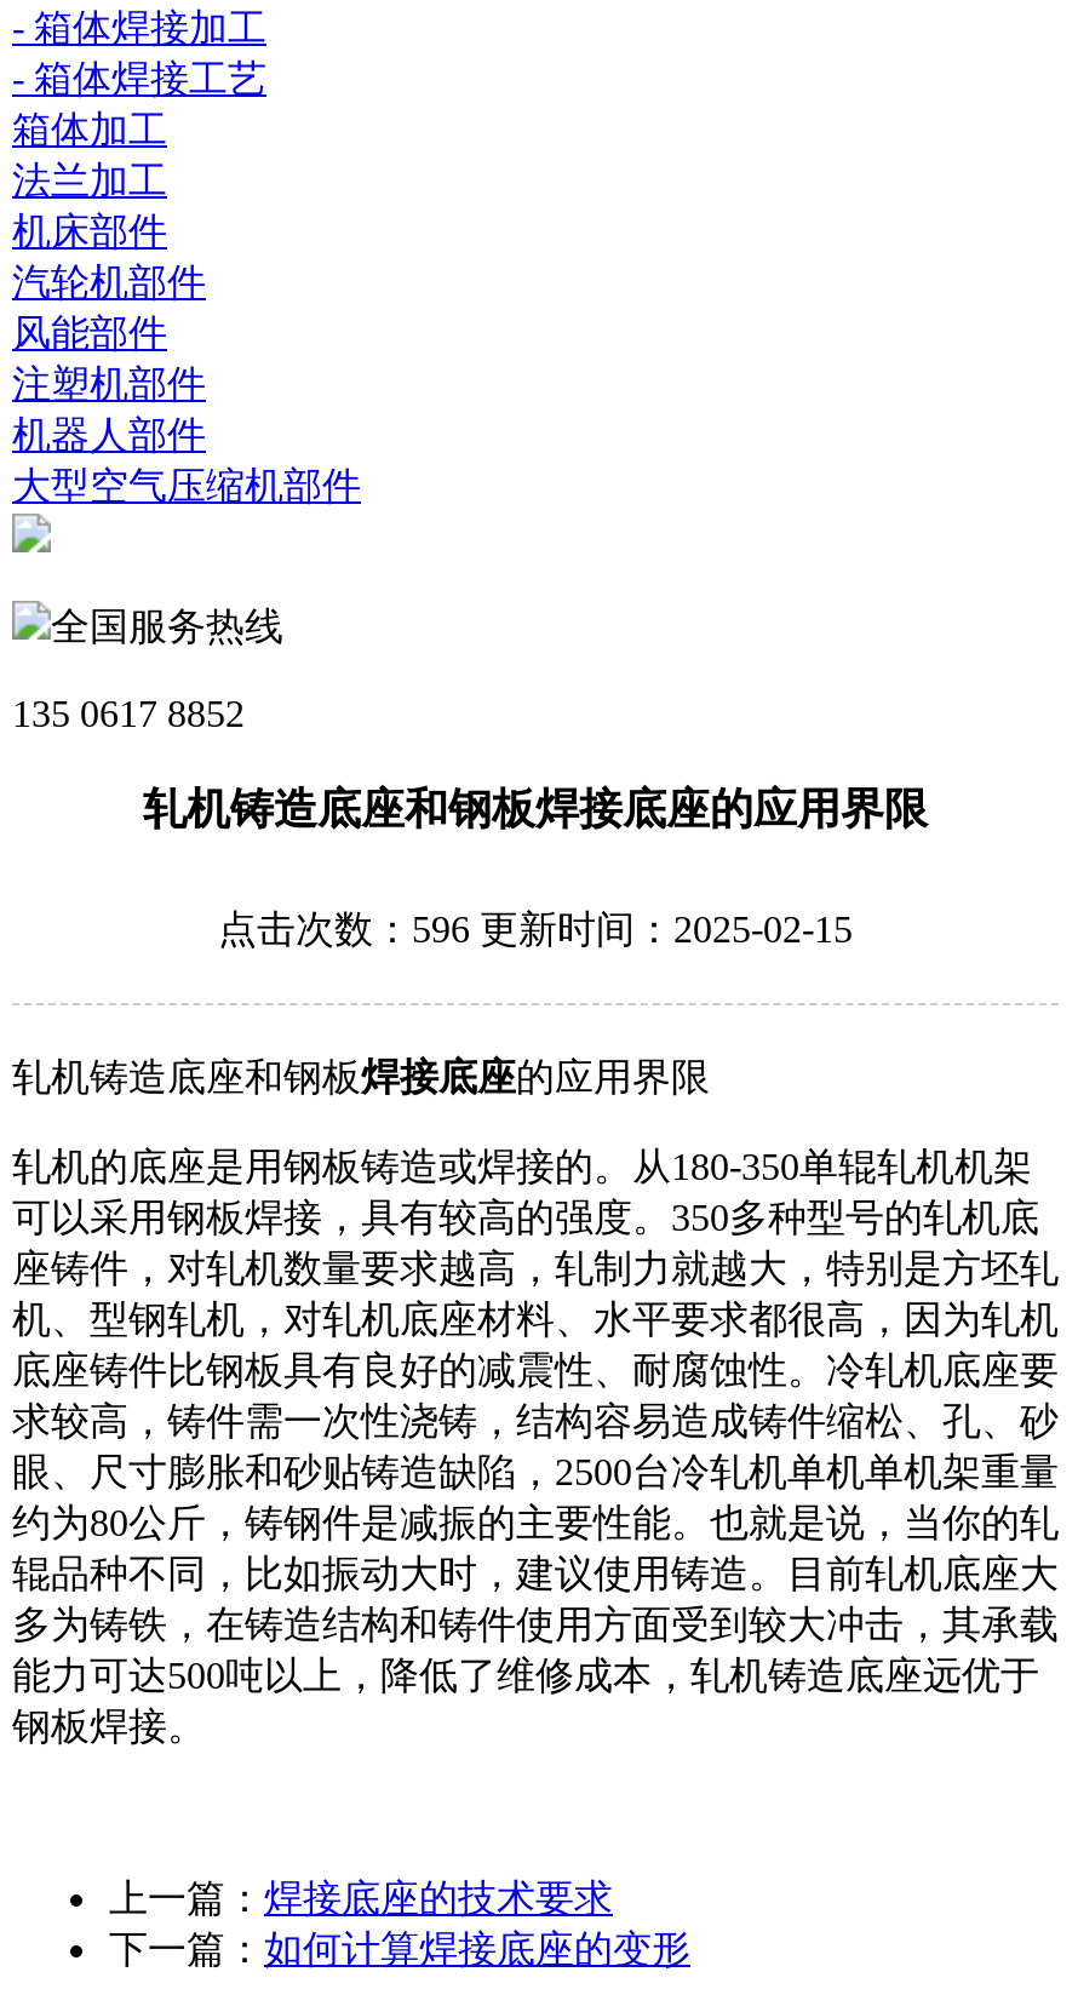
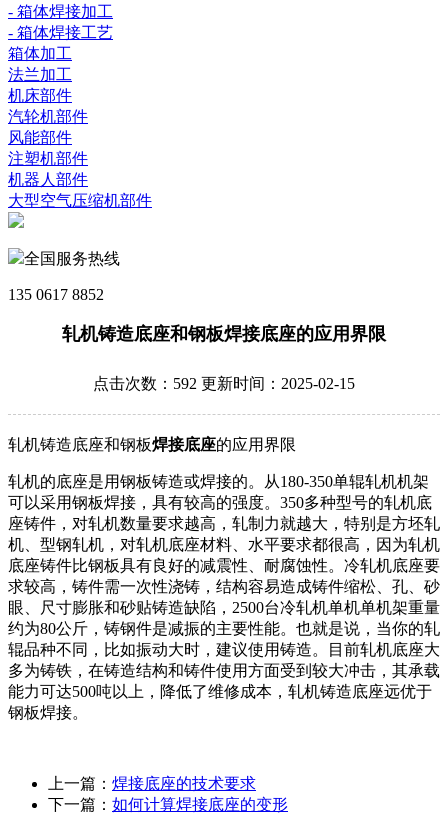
- 点击次数：596 更新时间：2025-02-15
+ 点击次数：592 更新时间：2025-02-15
